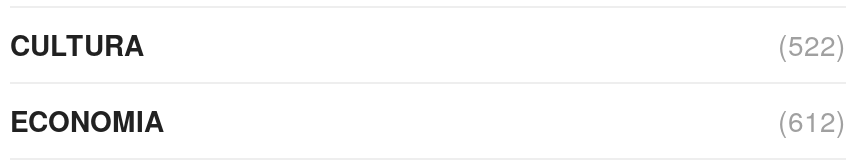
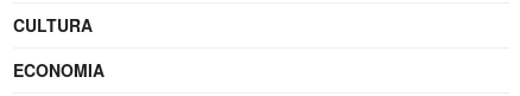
- (522)

- (612)
